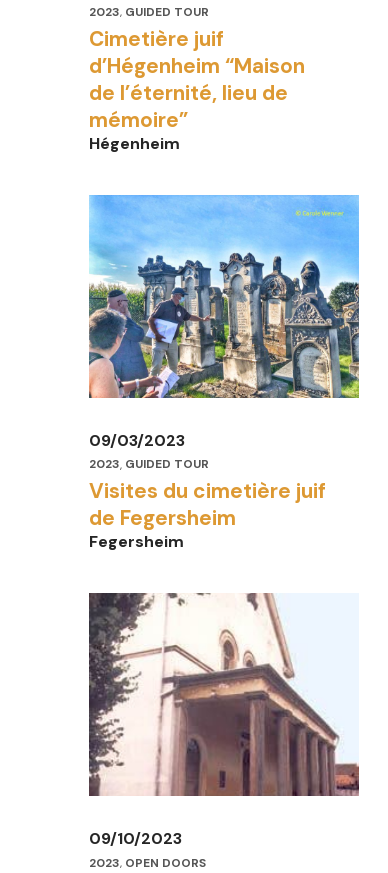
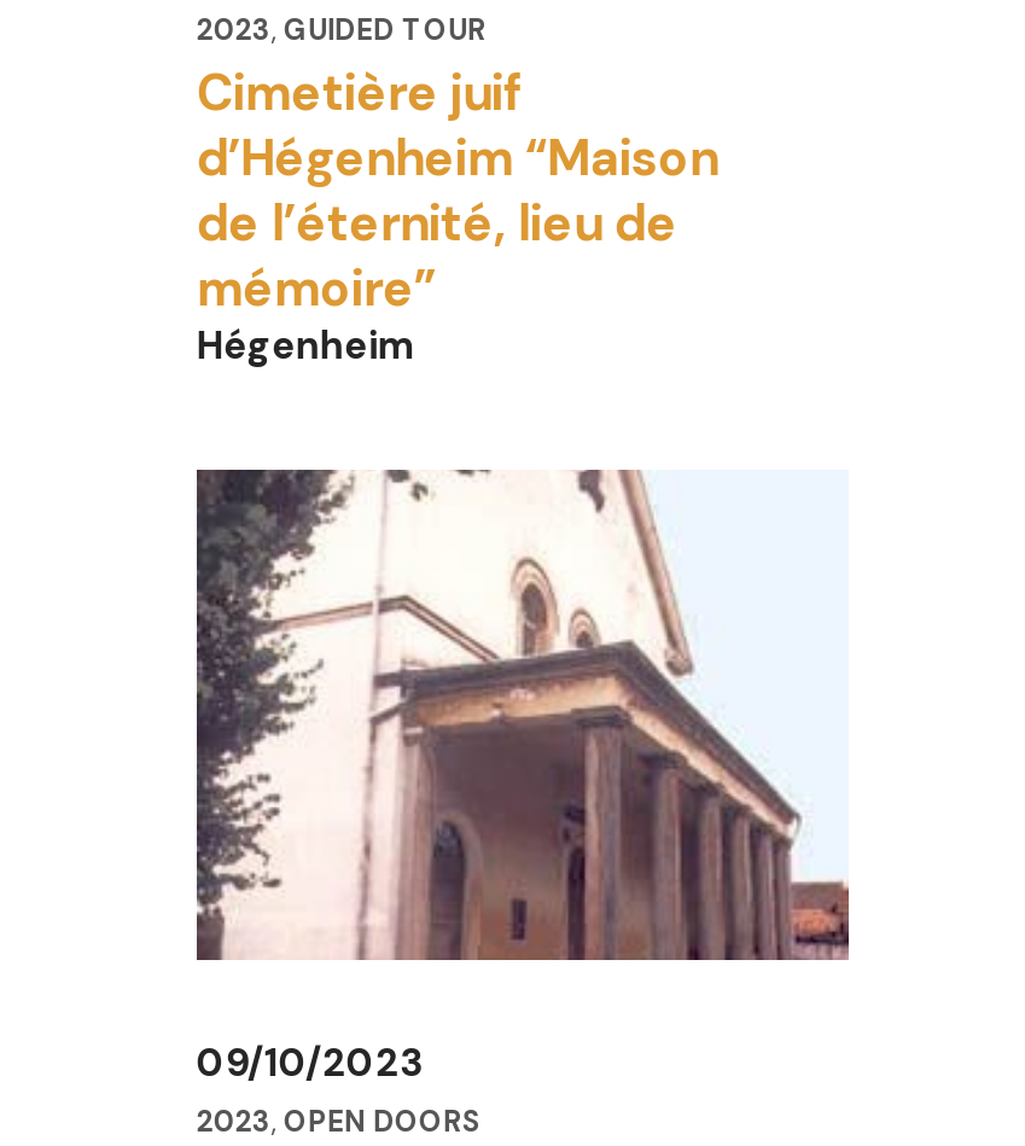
- [image]
- 09/03/2023
- 2023, GUIDED TOUR
- Visites du cimetière juif
- de Fegersheim
- Fegersheim
